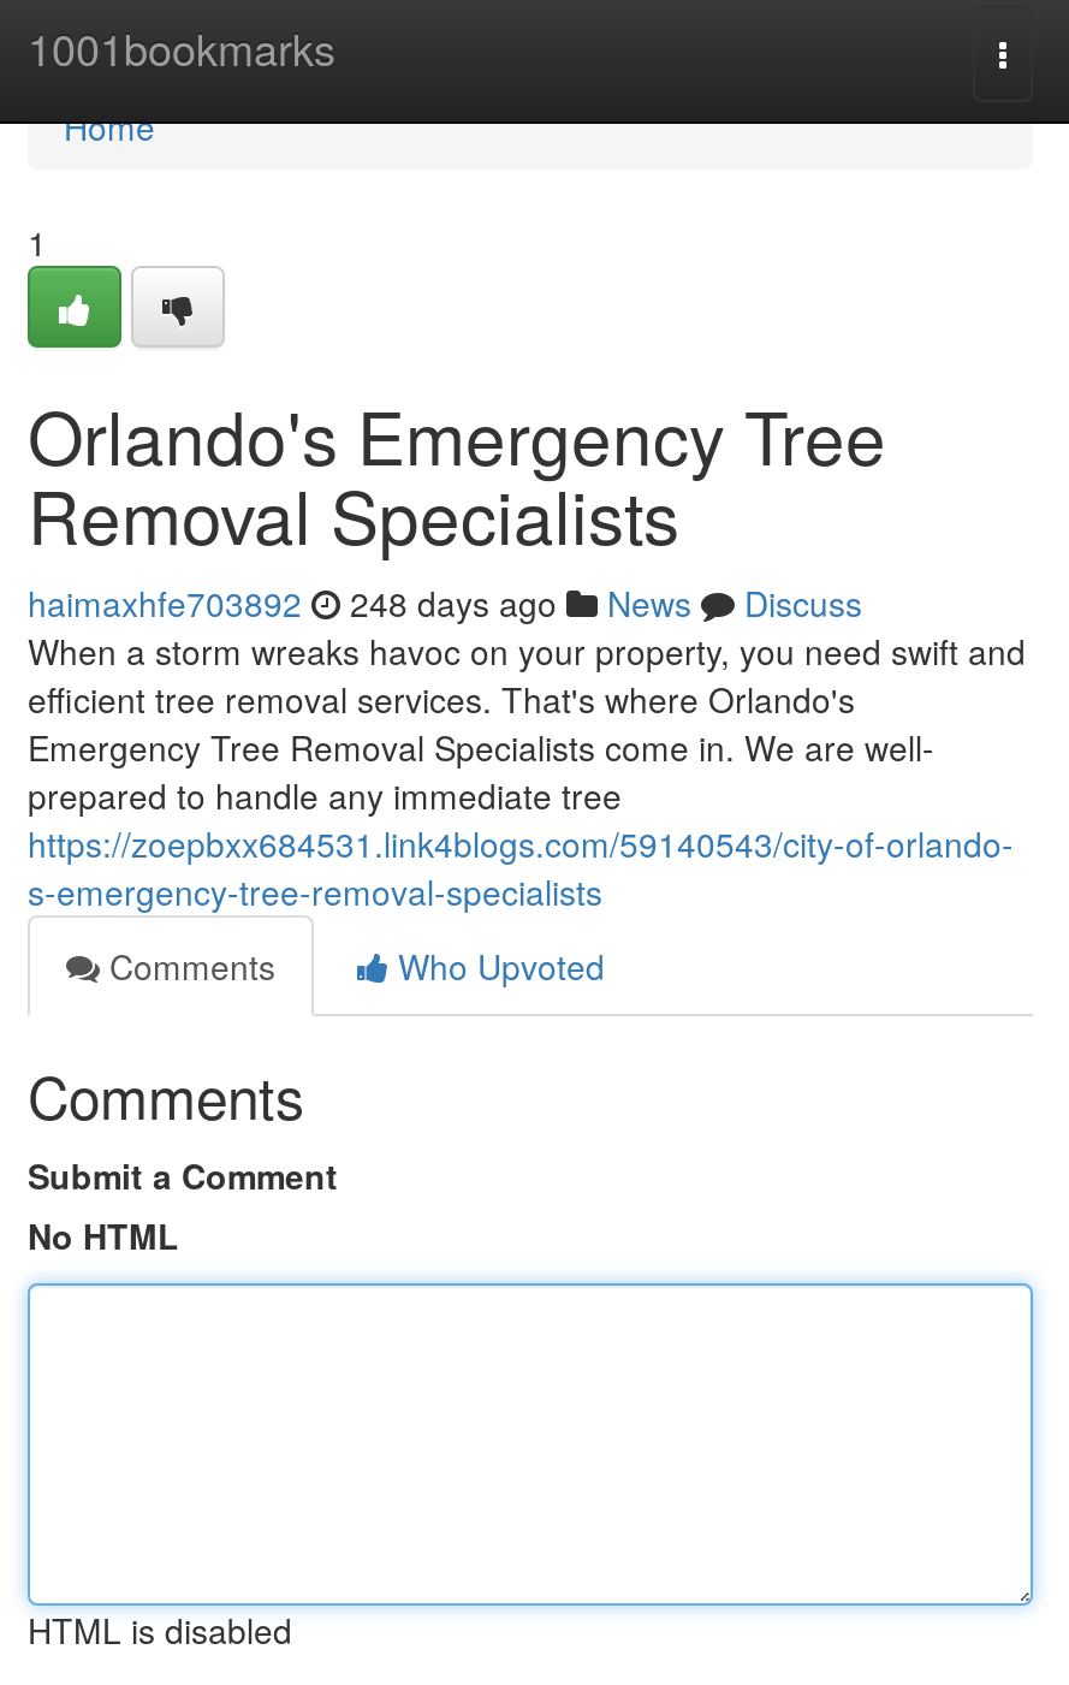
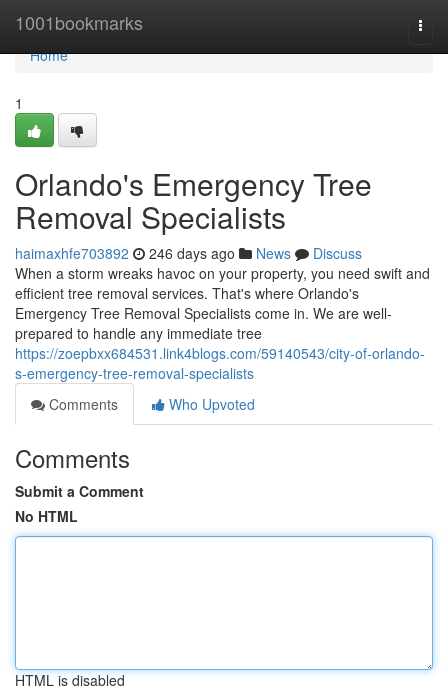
- haimaxhfe703892 248 days ago News Discuss
+ haimaxhfe703892 246 days ago News Discuss
